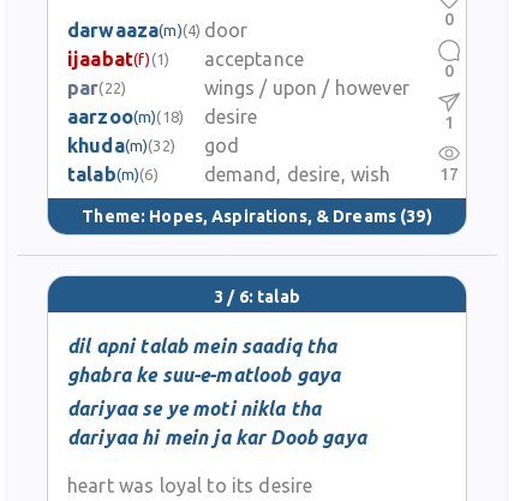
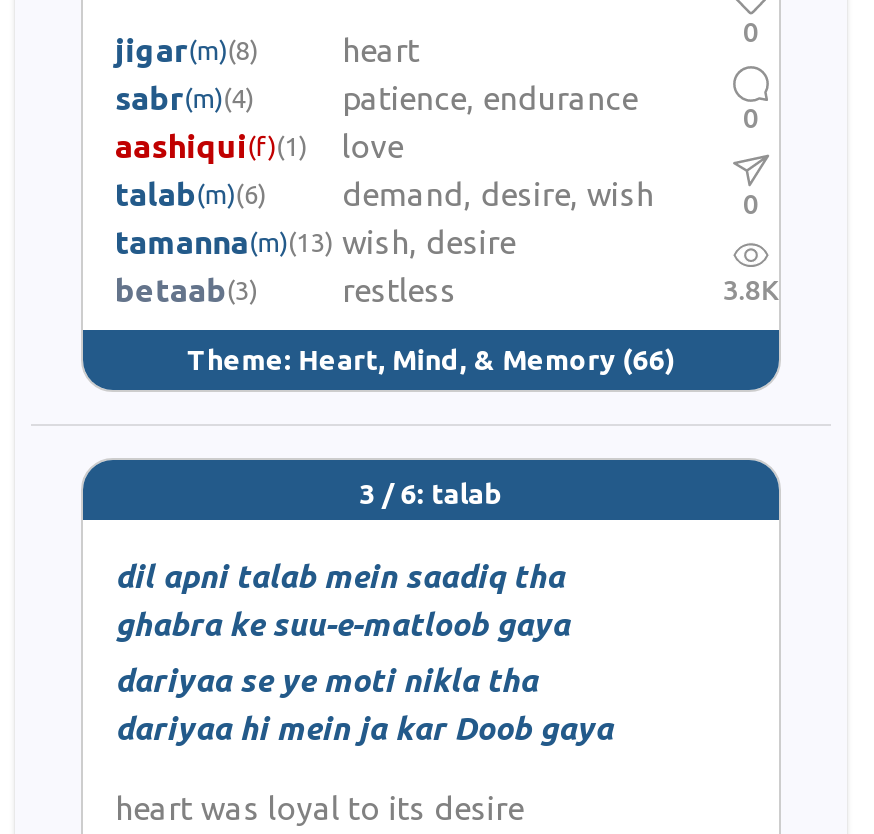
- darwaaza(m)(4) door
- ijaabat(f)(1)
- acceptance
- par(22)
- wings / upon / however
- aarzoo(m)(18)
- desire
- khuda(m)(32)
- god
+ jigar(m)(8)
+ heart
+ sabr(m)(4)
+ patience, endurance
+ aashiqui(f)(1)
+ love

- 1
+ 0

moved up: talab(m)(6) | demand, desire, wish

- 17
+ 3.8K

- Theme: Hopes, Aspirations, & Dreams (39)
+ tamanna(m)(13) wish, desire
+ betaab(3)
+ restless
+ Theme: Heart, Mind, & Memory (66)
